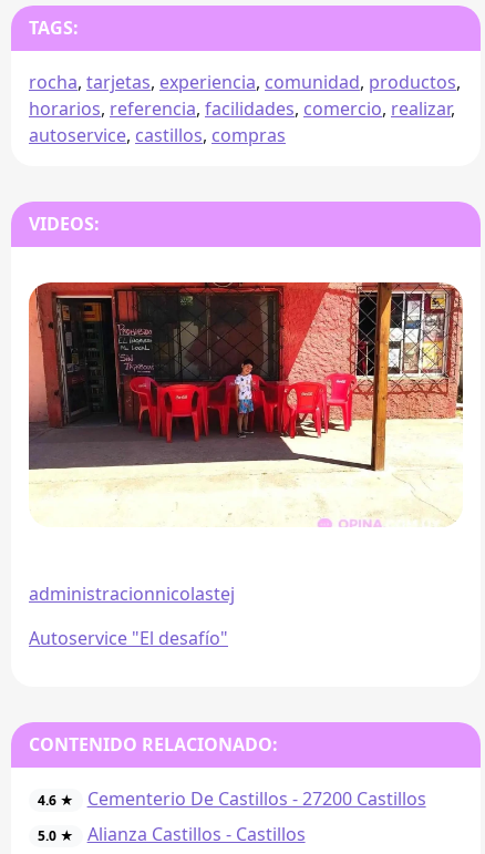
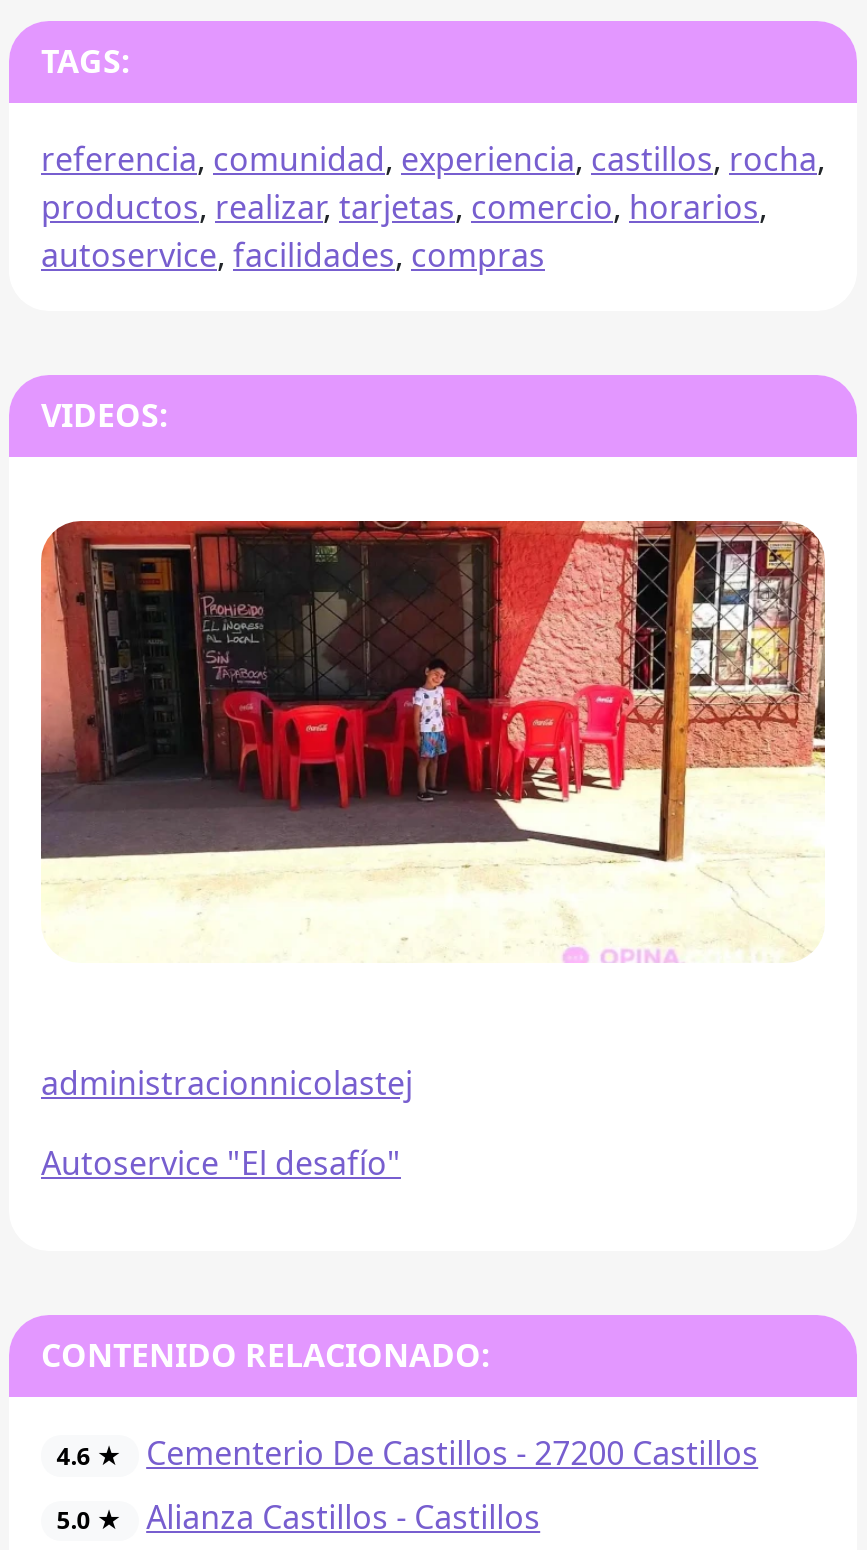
- rocha, tarjetas, experiencia, comunidad, productos,
+ referencia, comunidad, experiencia, castillos, rocha,

- horarios, referencia, facilidades, comercio, realizar,
+ productos, realizar, tarjetas, comercio, horarios,

- autoservice, castillos, compras
+ autoservice, facilidades, compras
